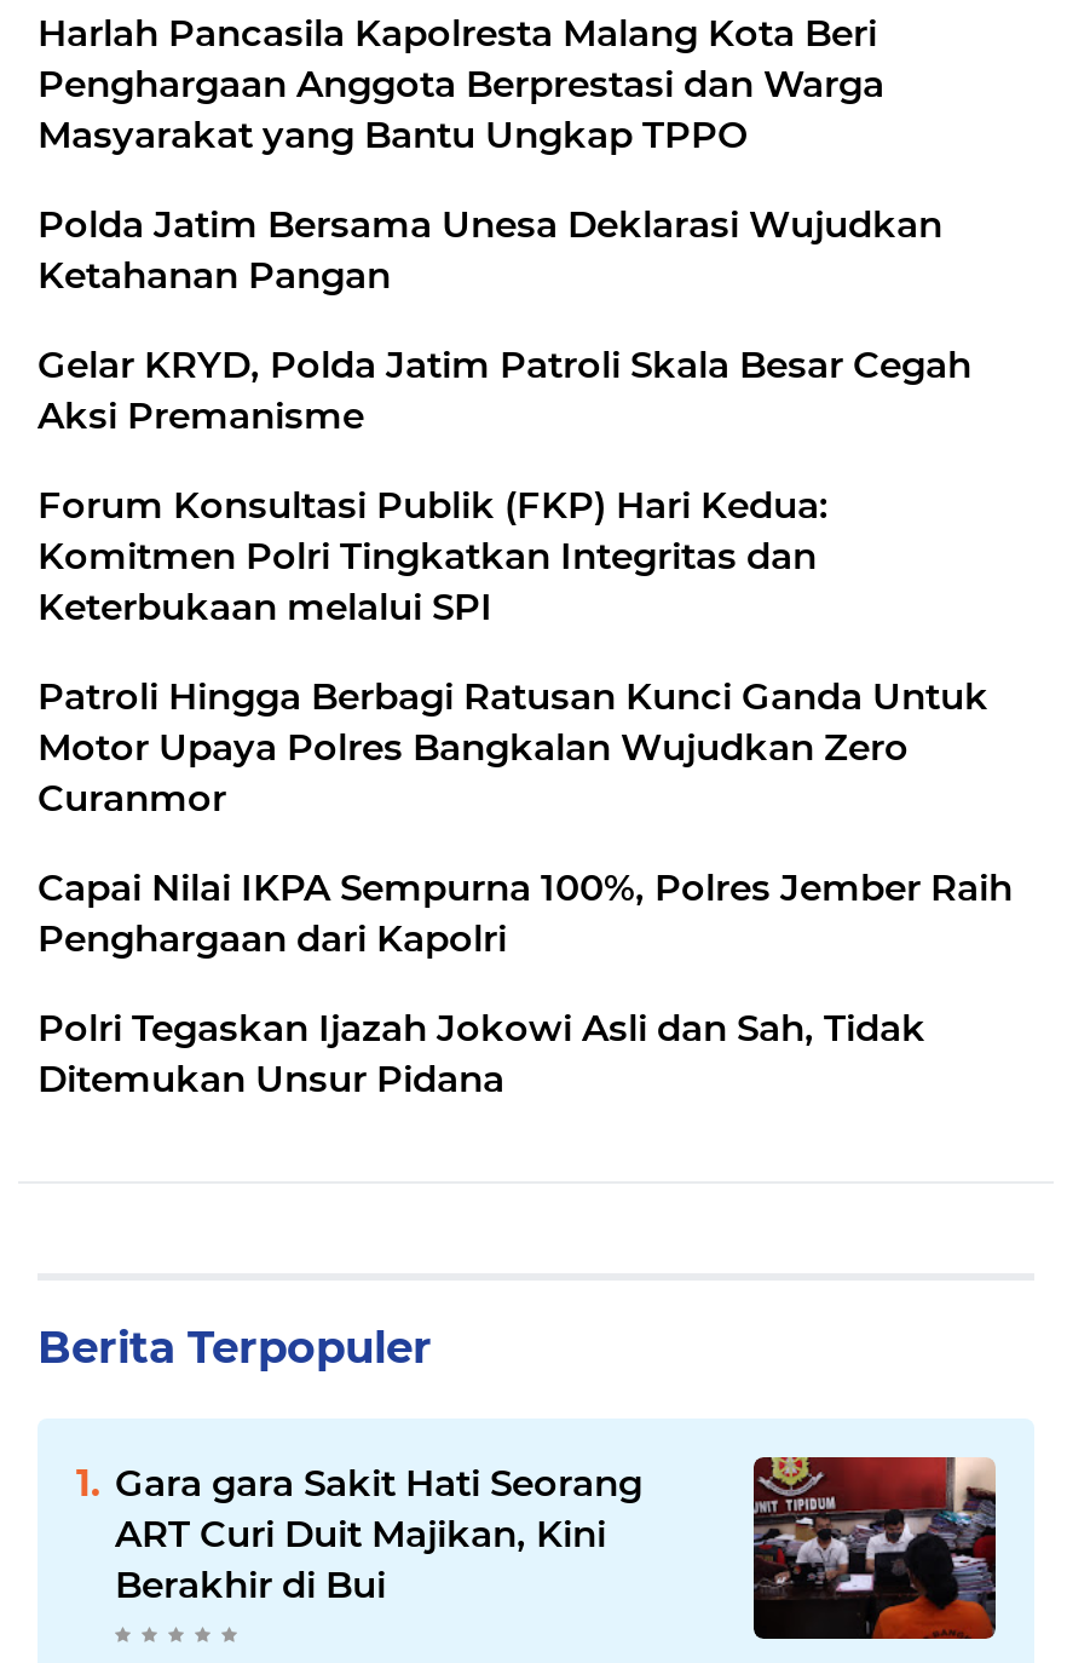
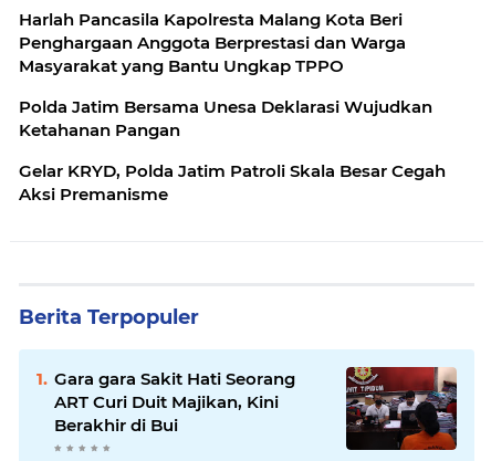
- Forum Konsultasi Publik (FKP) Hari Kedua:
- Komitmen Polri Tingkatkan Integritas dan
- Keterbukaan melalui SPI
- Patroli Hingga Berbagi Ratusan Kunci Ganda Untuk
- Motor Upaya Polres Bangkalan Wujudkan Zero
- Curanmor
- Capai Nilai IKPA Sempurna 100%, Polres Jember Raih
- Penghargaan dari Kapolri
- Polri Tegaskan Ijazah Jokowi Asli dan Sah, Tidak
- Ditemukan Unsur Pidana
